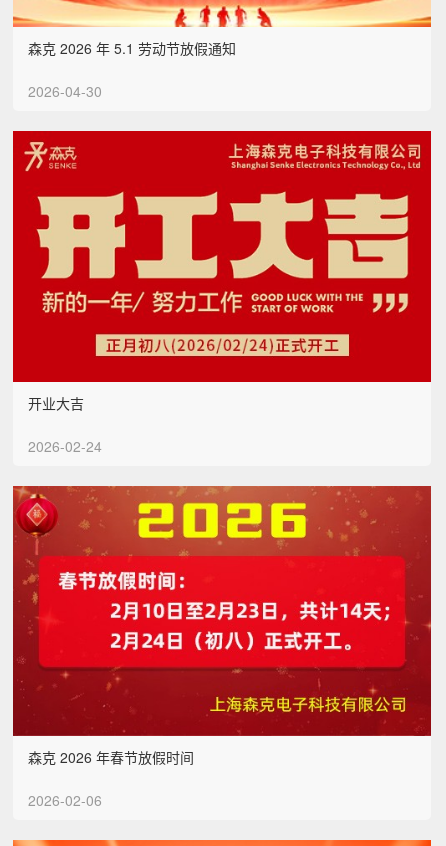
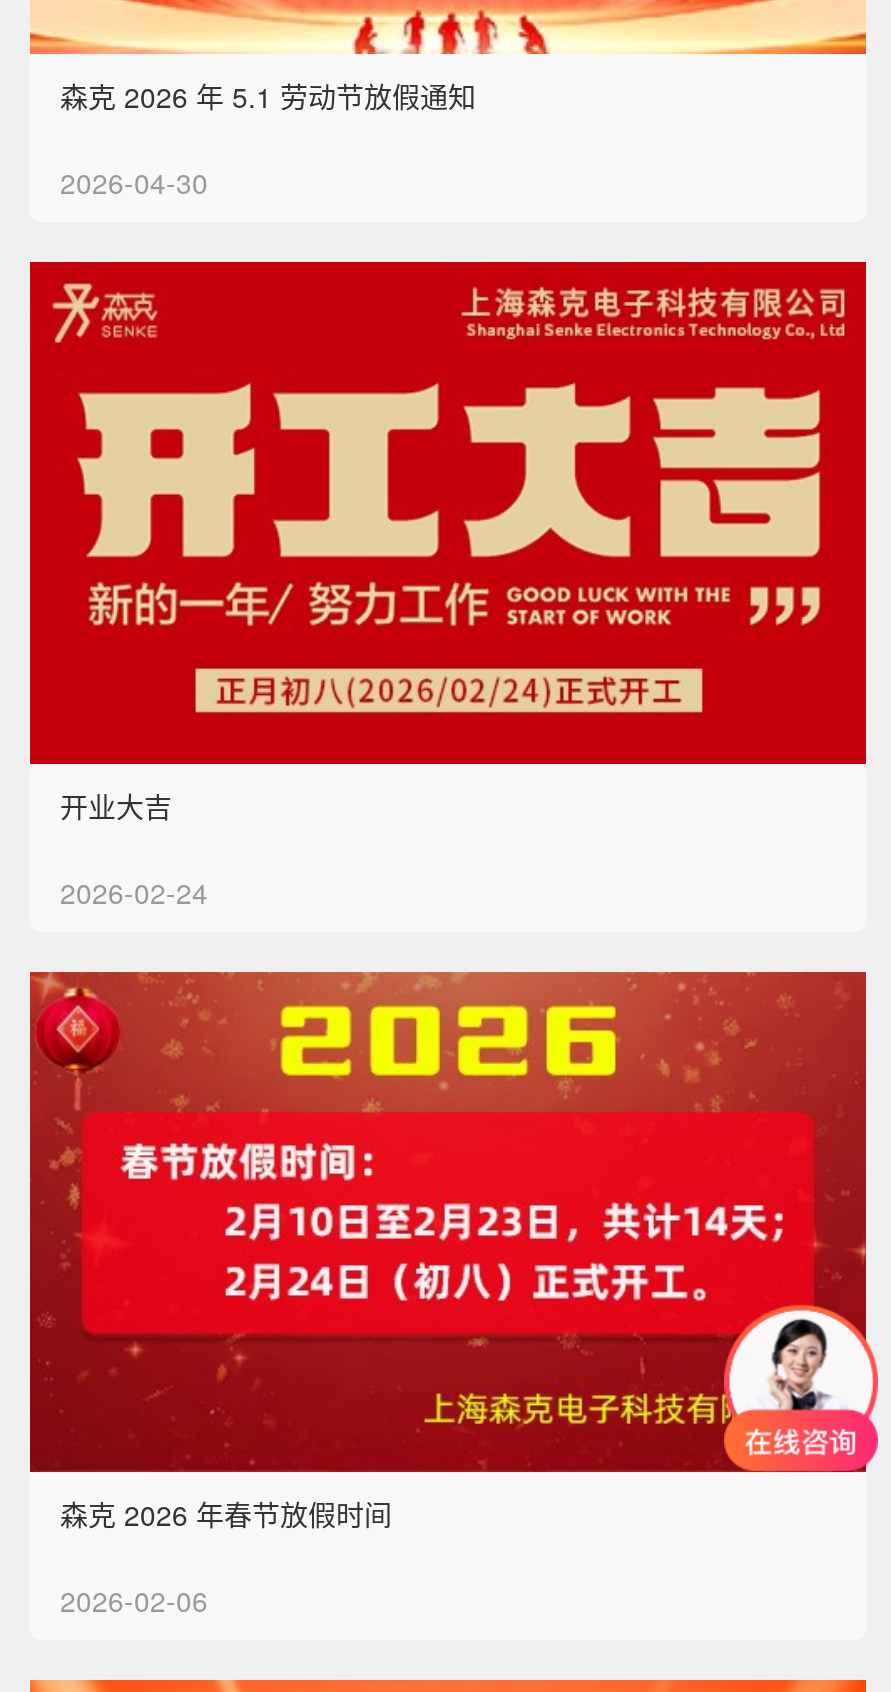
- [image]
+ [image]
